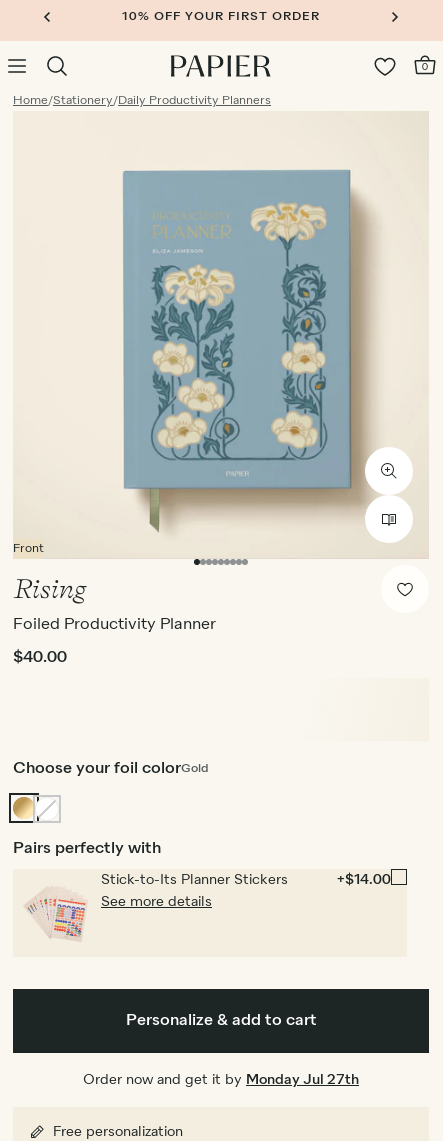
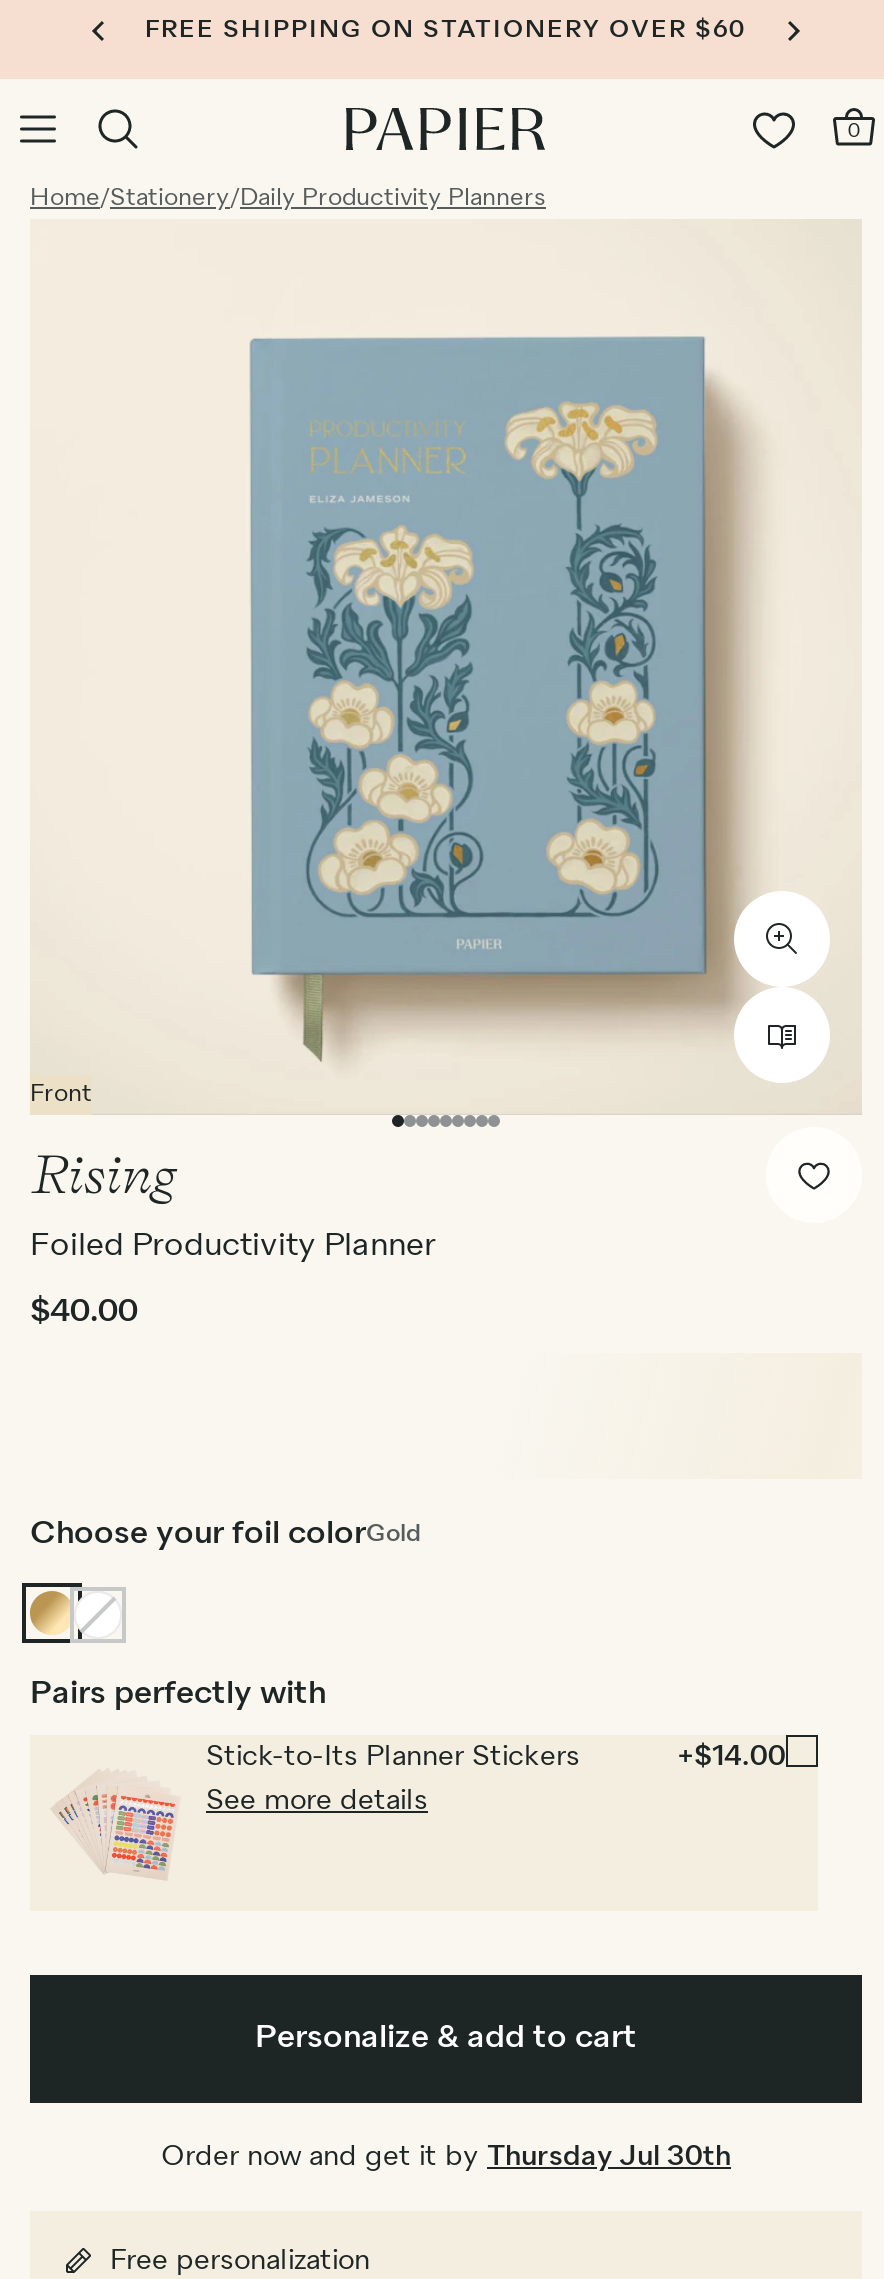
- 10% OFF YOUR FIRST ORDER
+ FREE SHIPPING ON STATIONERY OVER $60

- Order now and get it by Monday Jul 27th
+ Order now and get it by Thursday Jul 30th
